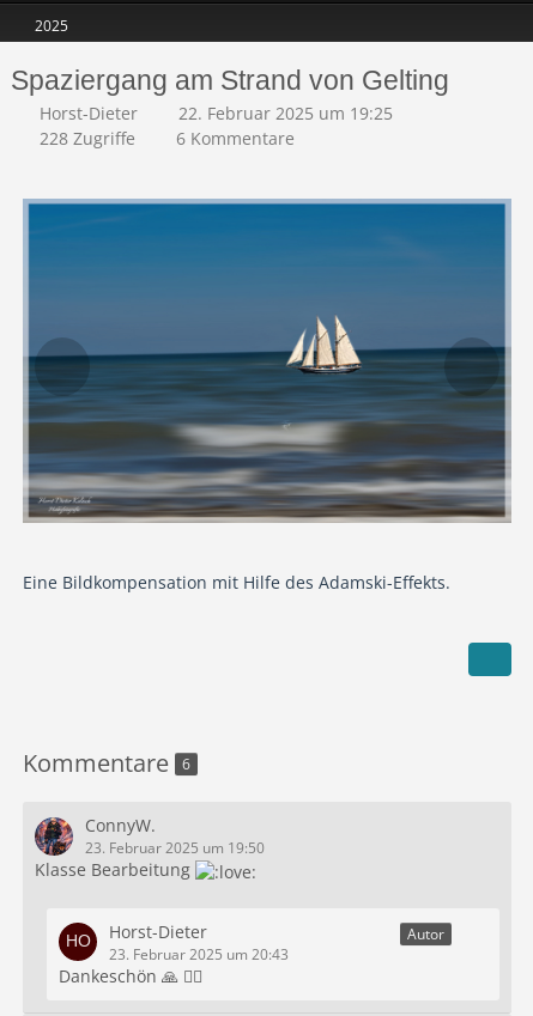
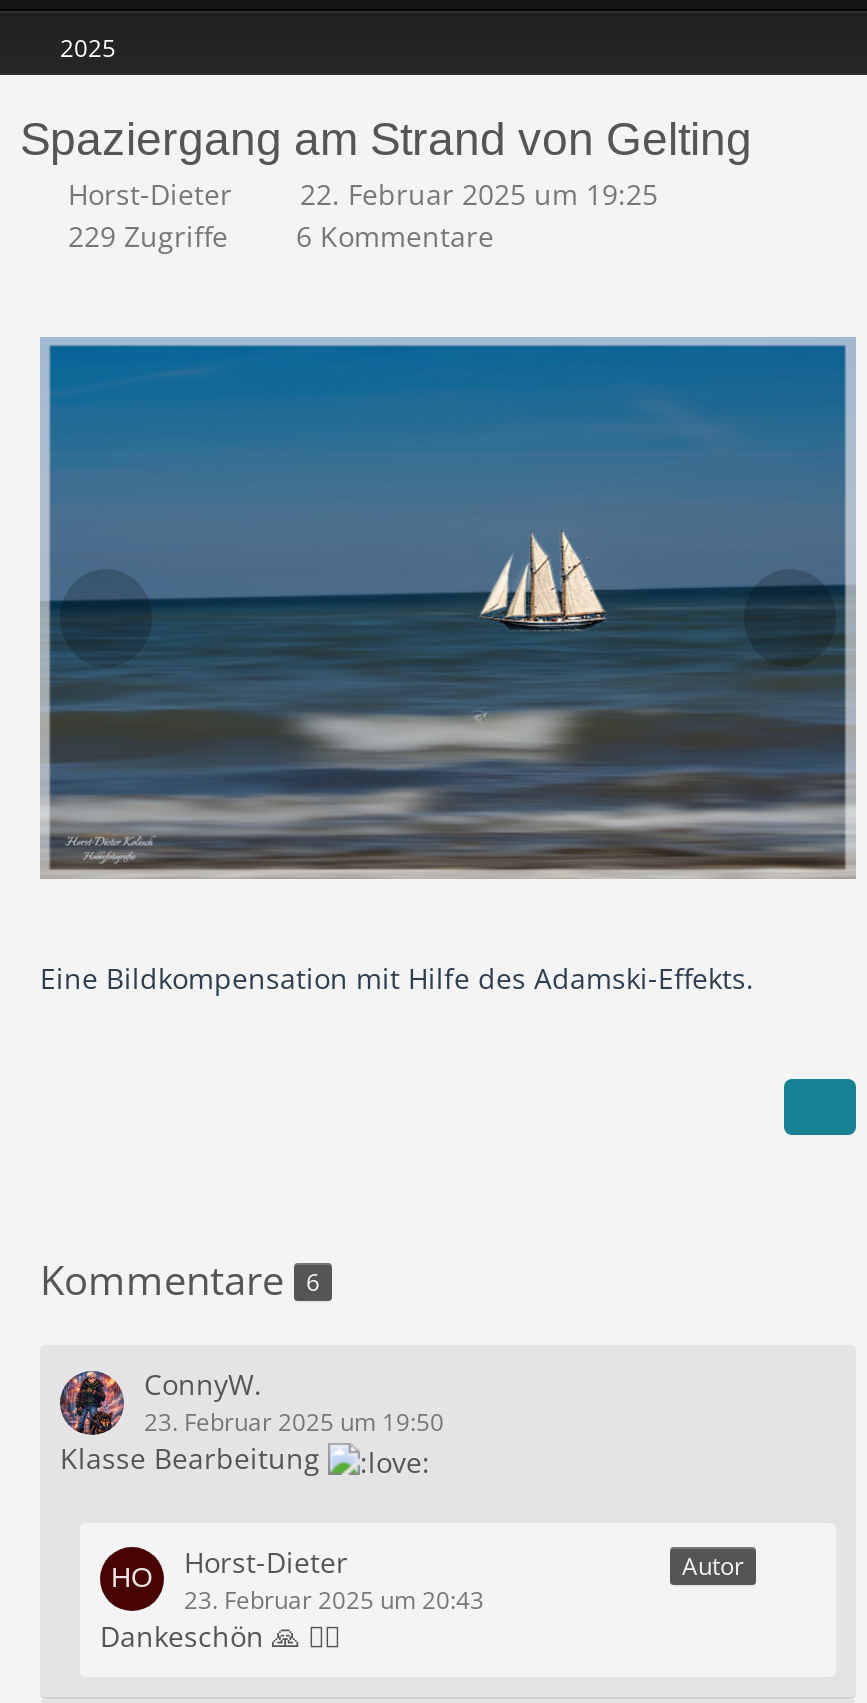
- 228 Zugriffe 6 Kommentare
+ 229 Zugriffe 6 Kommentare
